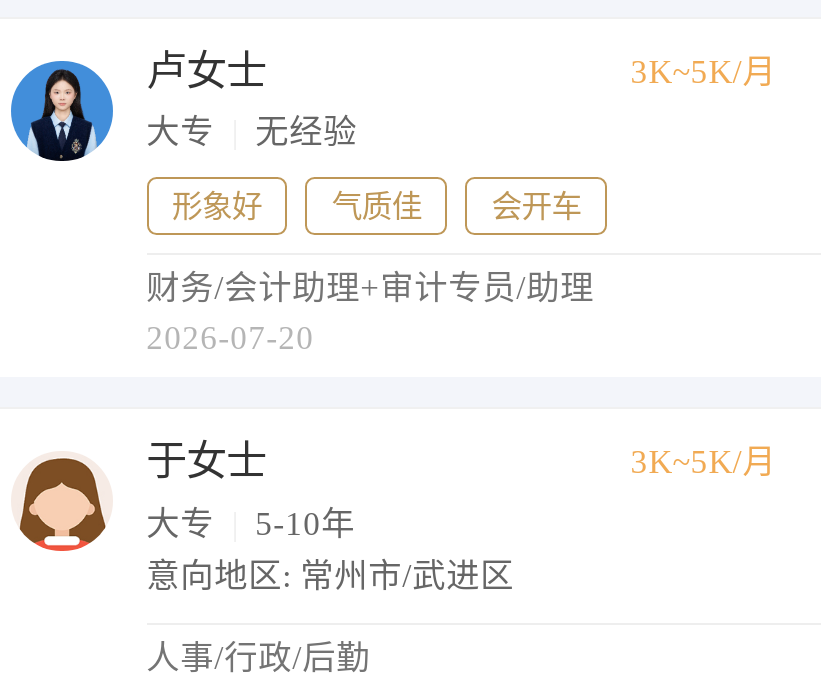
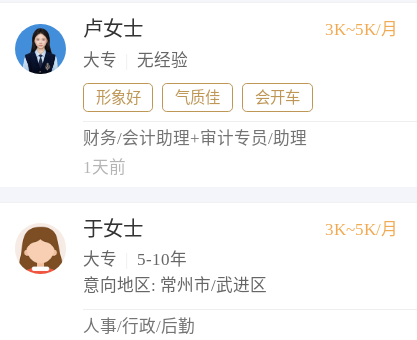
- 2026-07-20
+ 1天前
